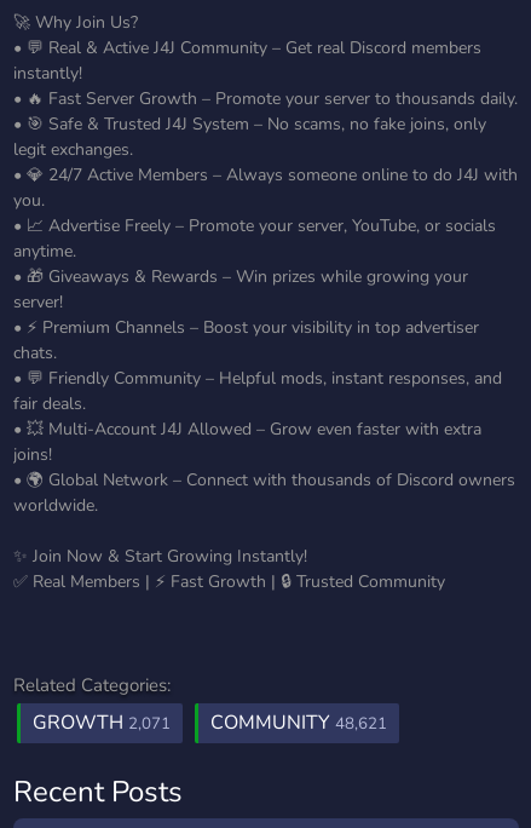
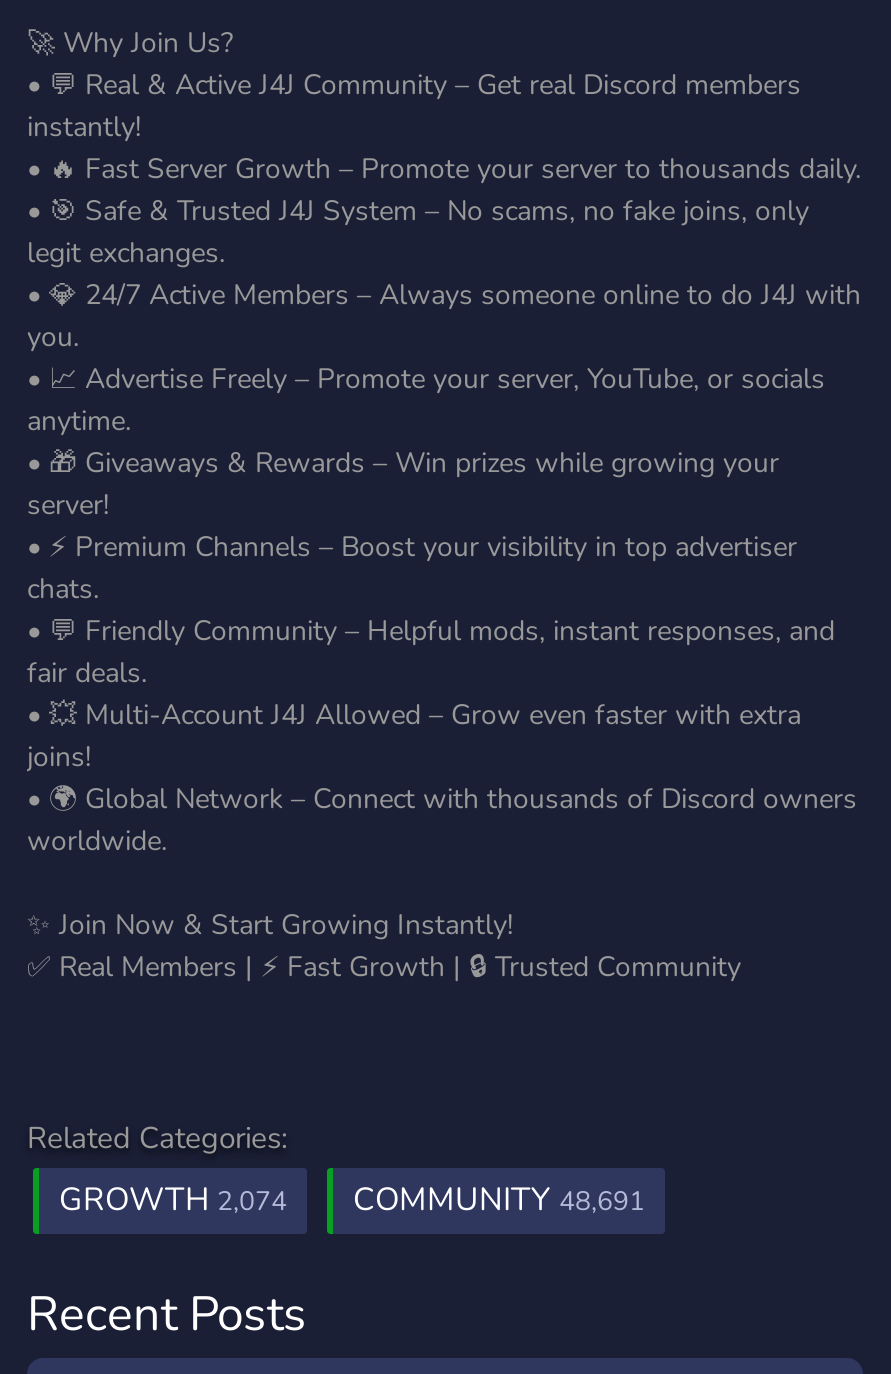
- GROWTH 2,071
+ GROWTH 2,074

- COMMUNITY 48,621
+ COMMUNITY 48,691
